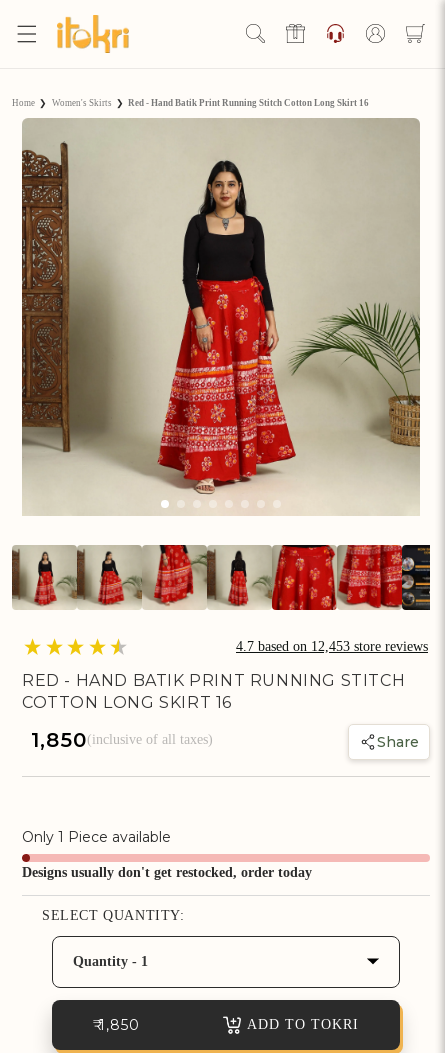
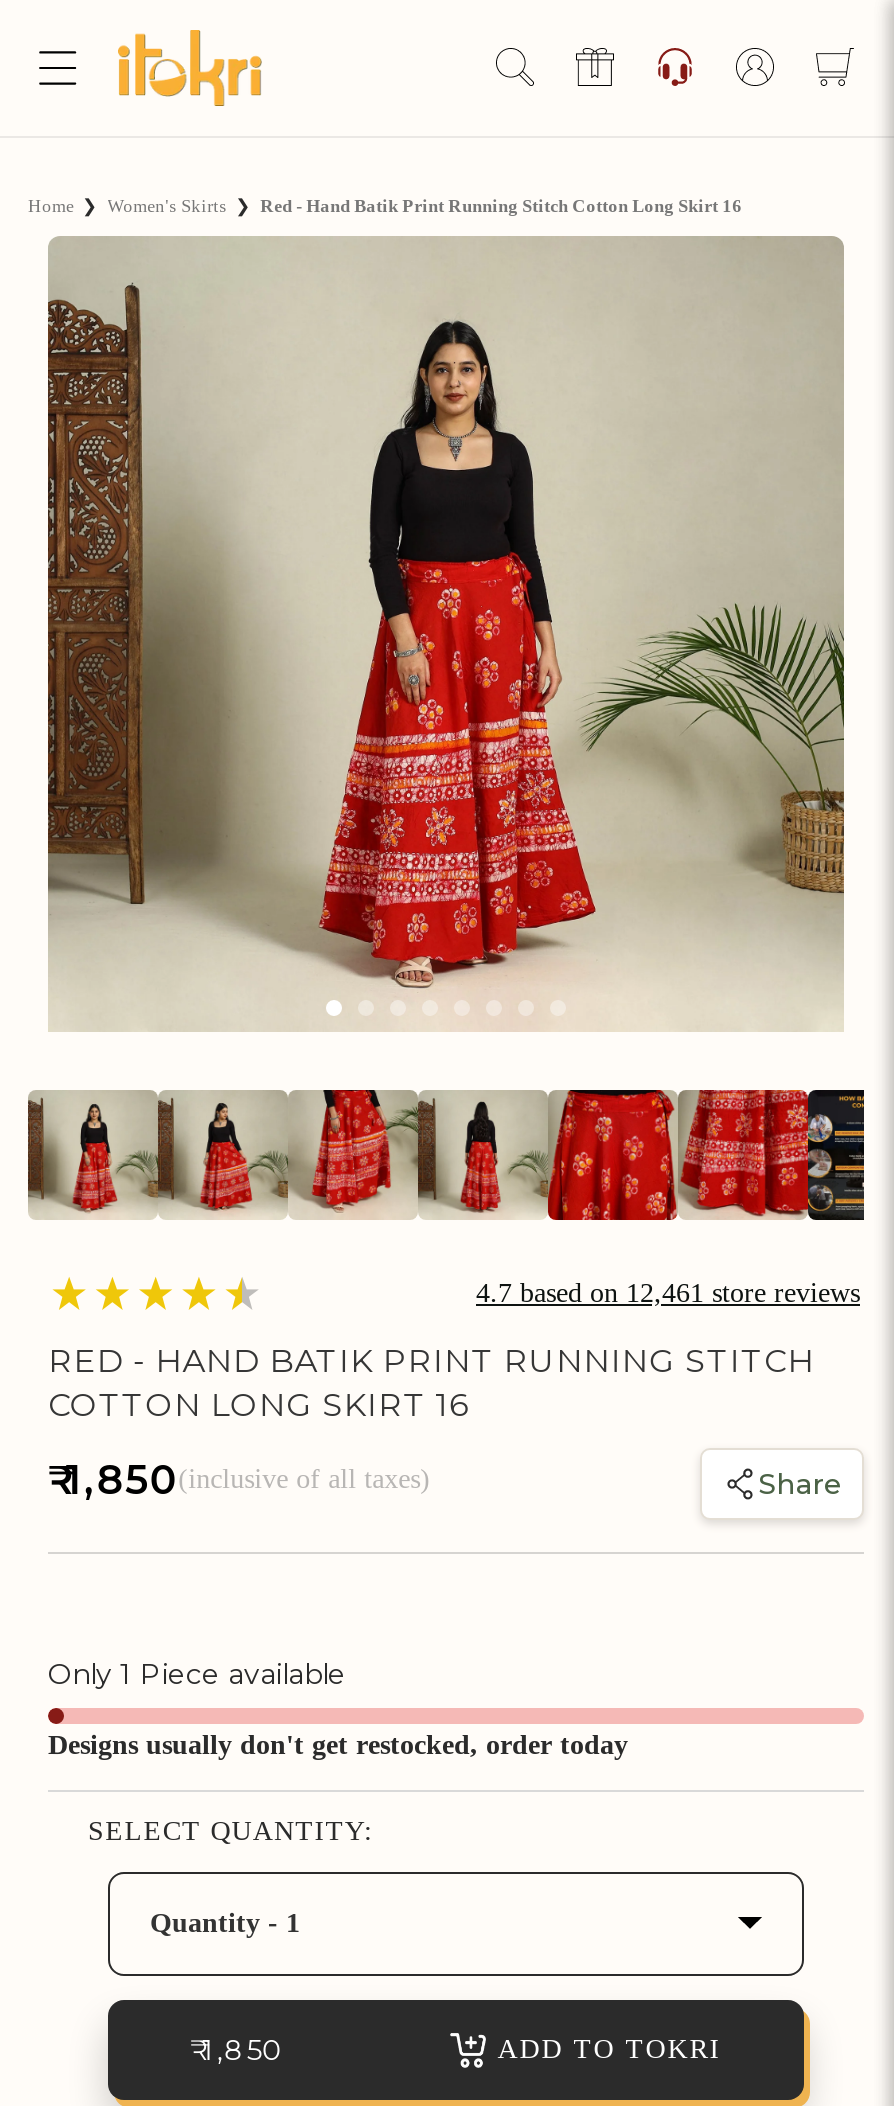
- 4.7 based on 12,453 store reviews
+ 4.7 based on 12,461 store reviews
